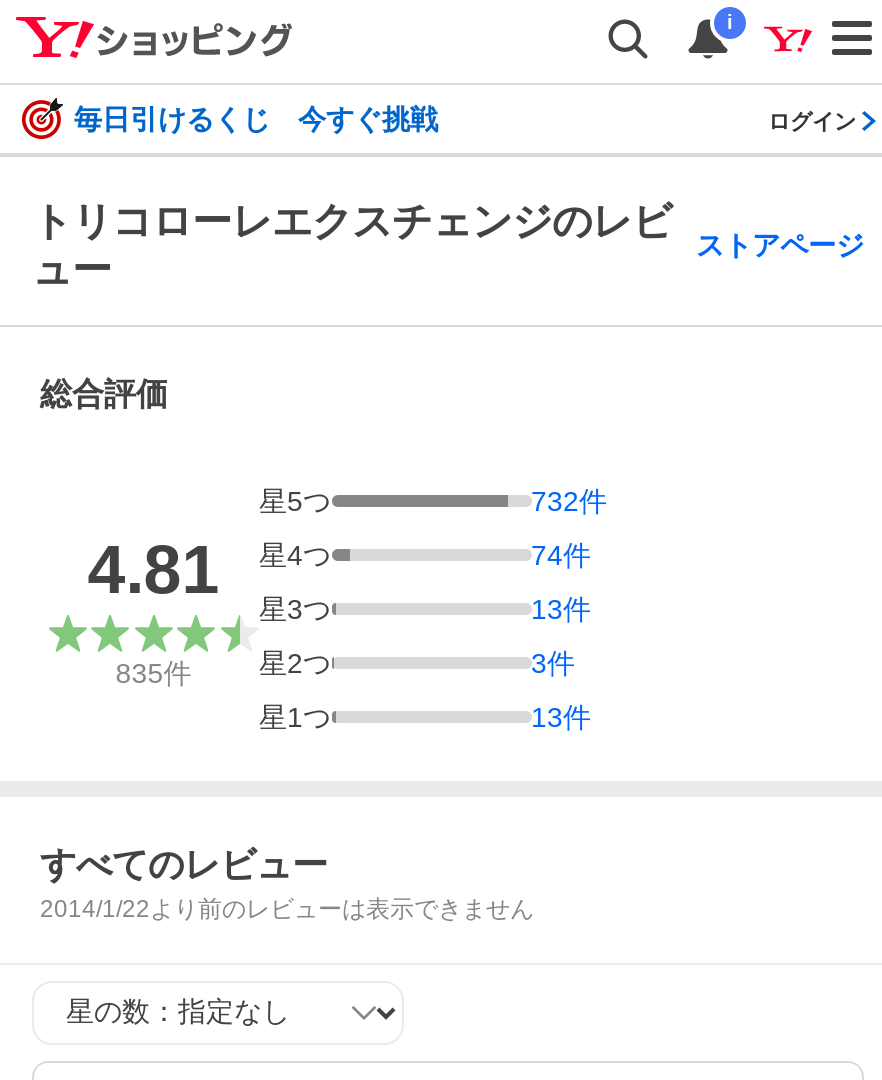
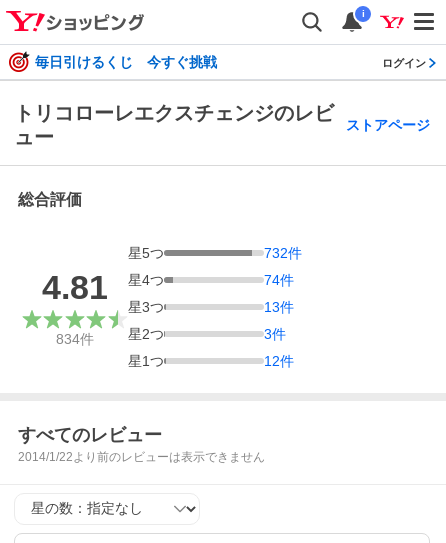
- 835件
+ 834件

- 13件
+ 12件
